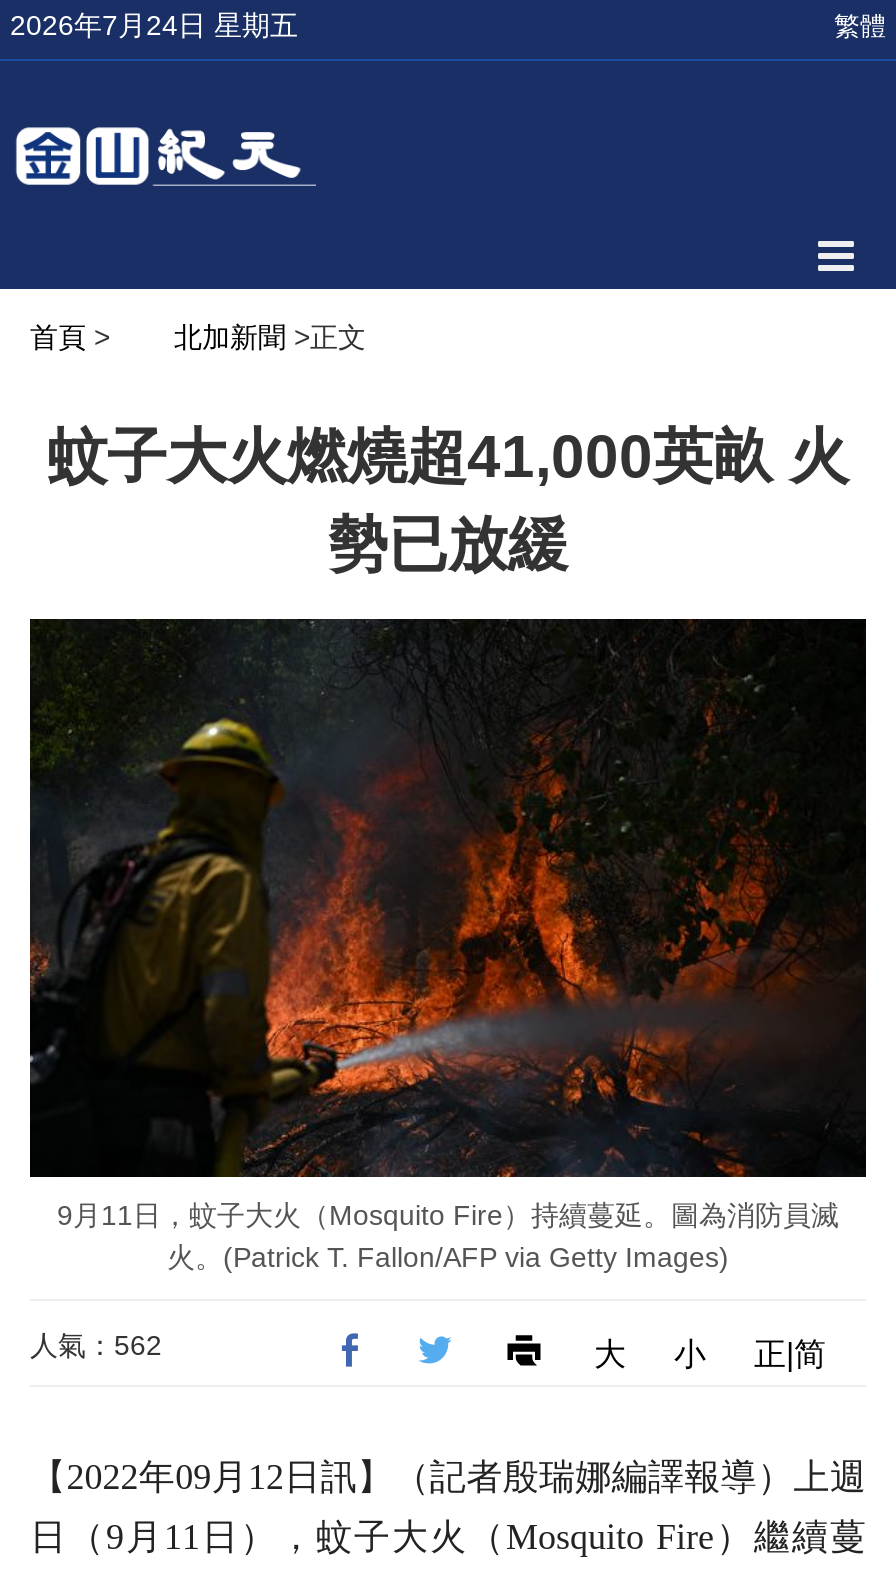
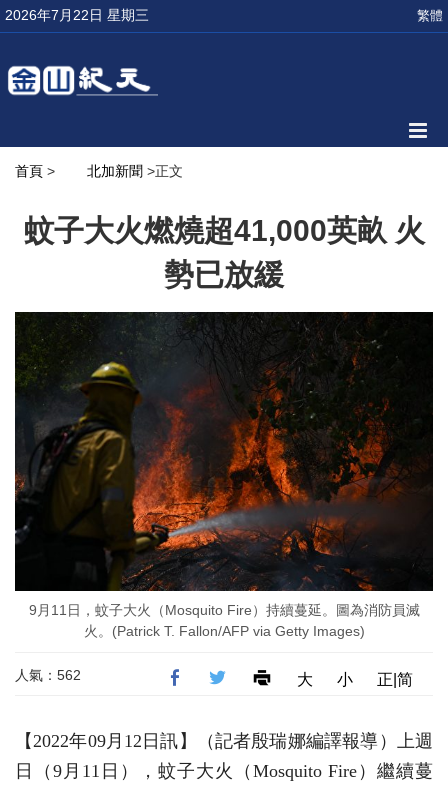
- 2026年7月24日 星期五
+ 2026年7月22日 星期三
